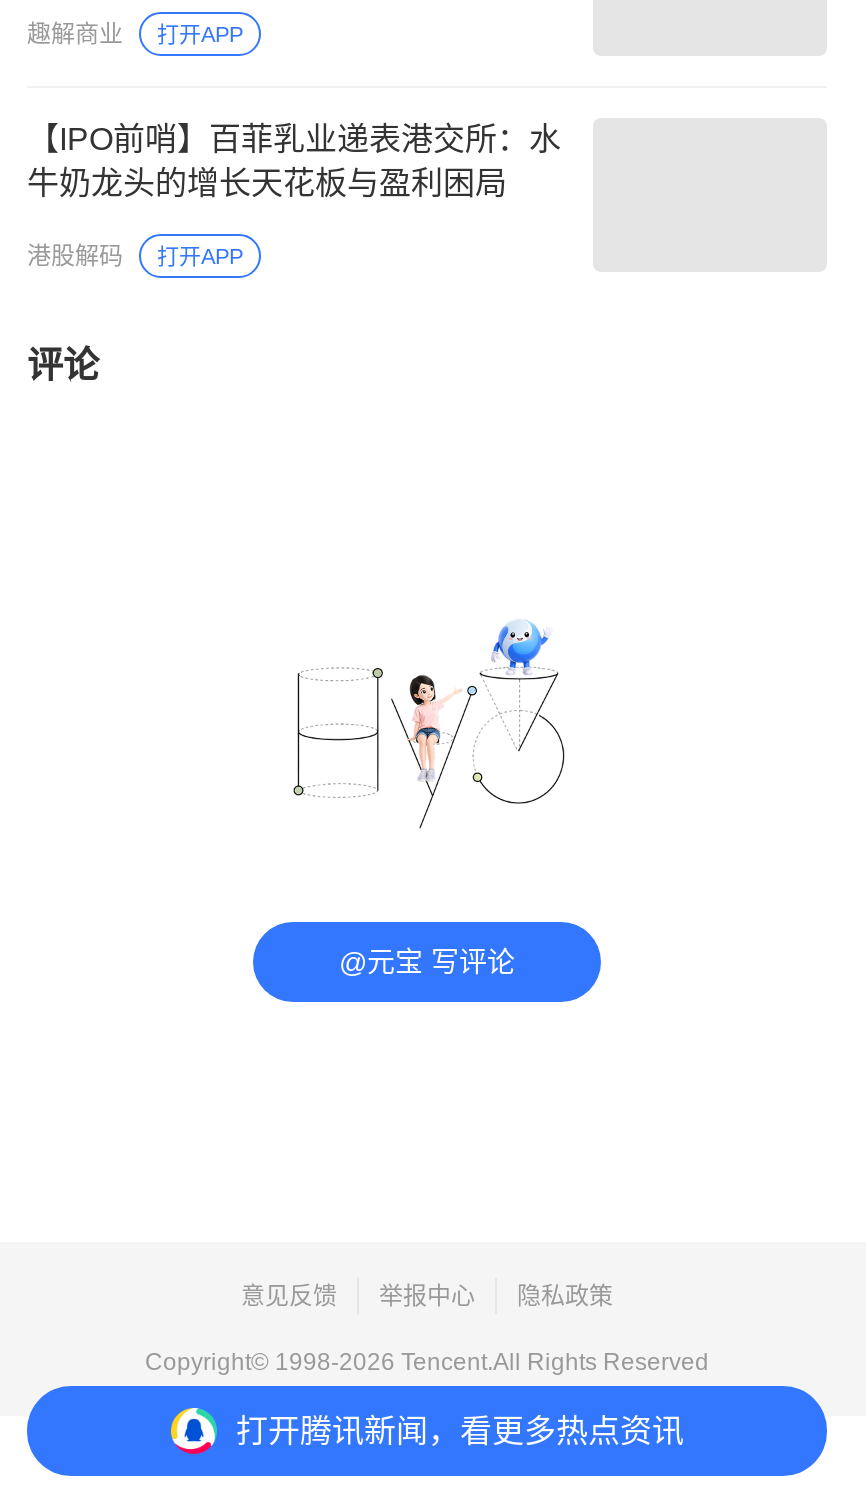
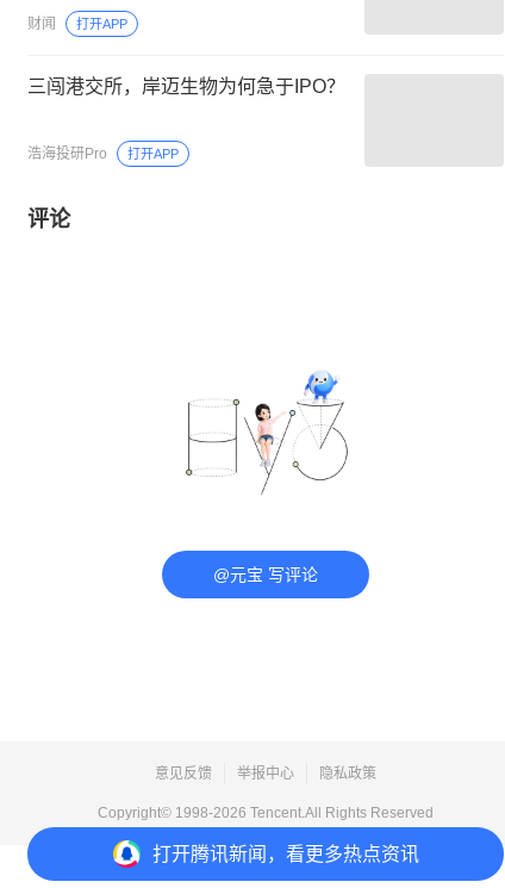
- 趣解商业
+ 财闻

- 【IPO前哨】百菲乳业递表港交所：水
- 牛奶龙头的增长天花板与盈利困局
+ 三闯港交所，岸迈生物为何急于IPO？

- 港股解码
+ 浩海投研Pro
